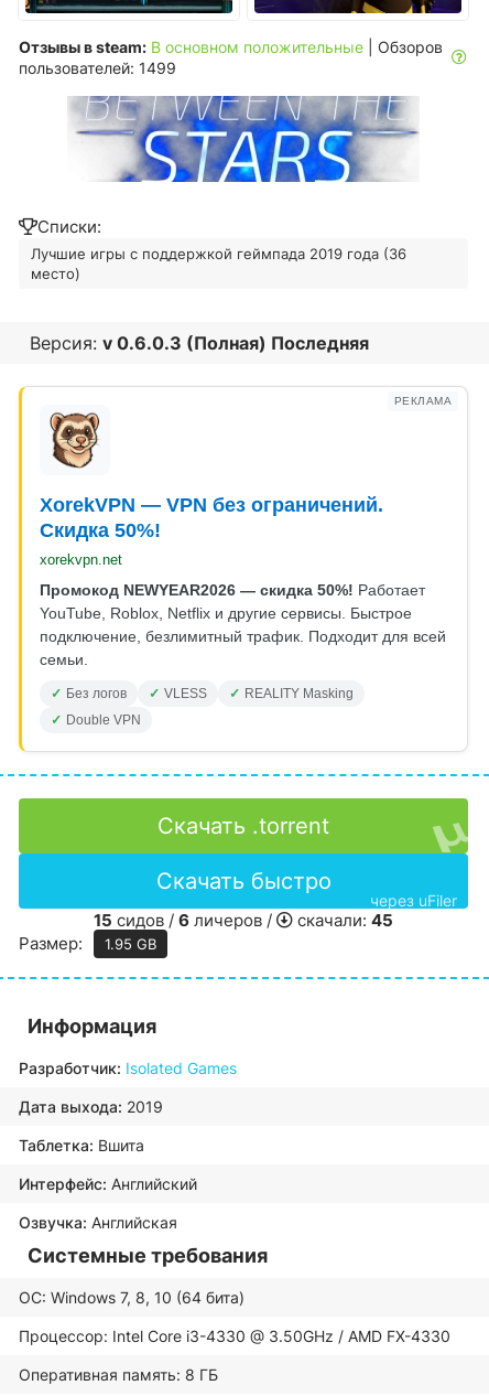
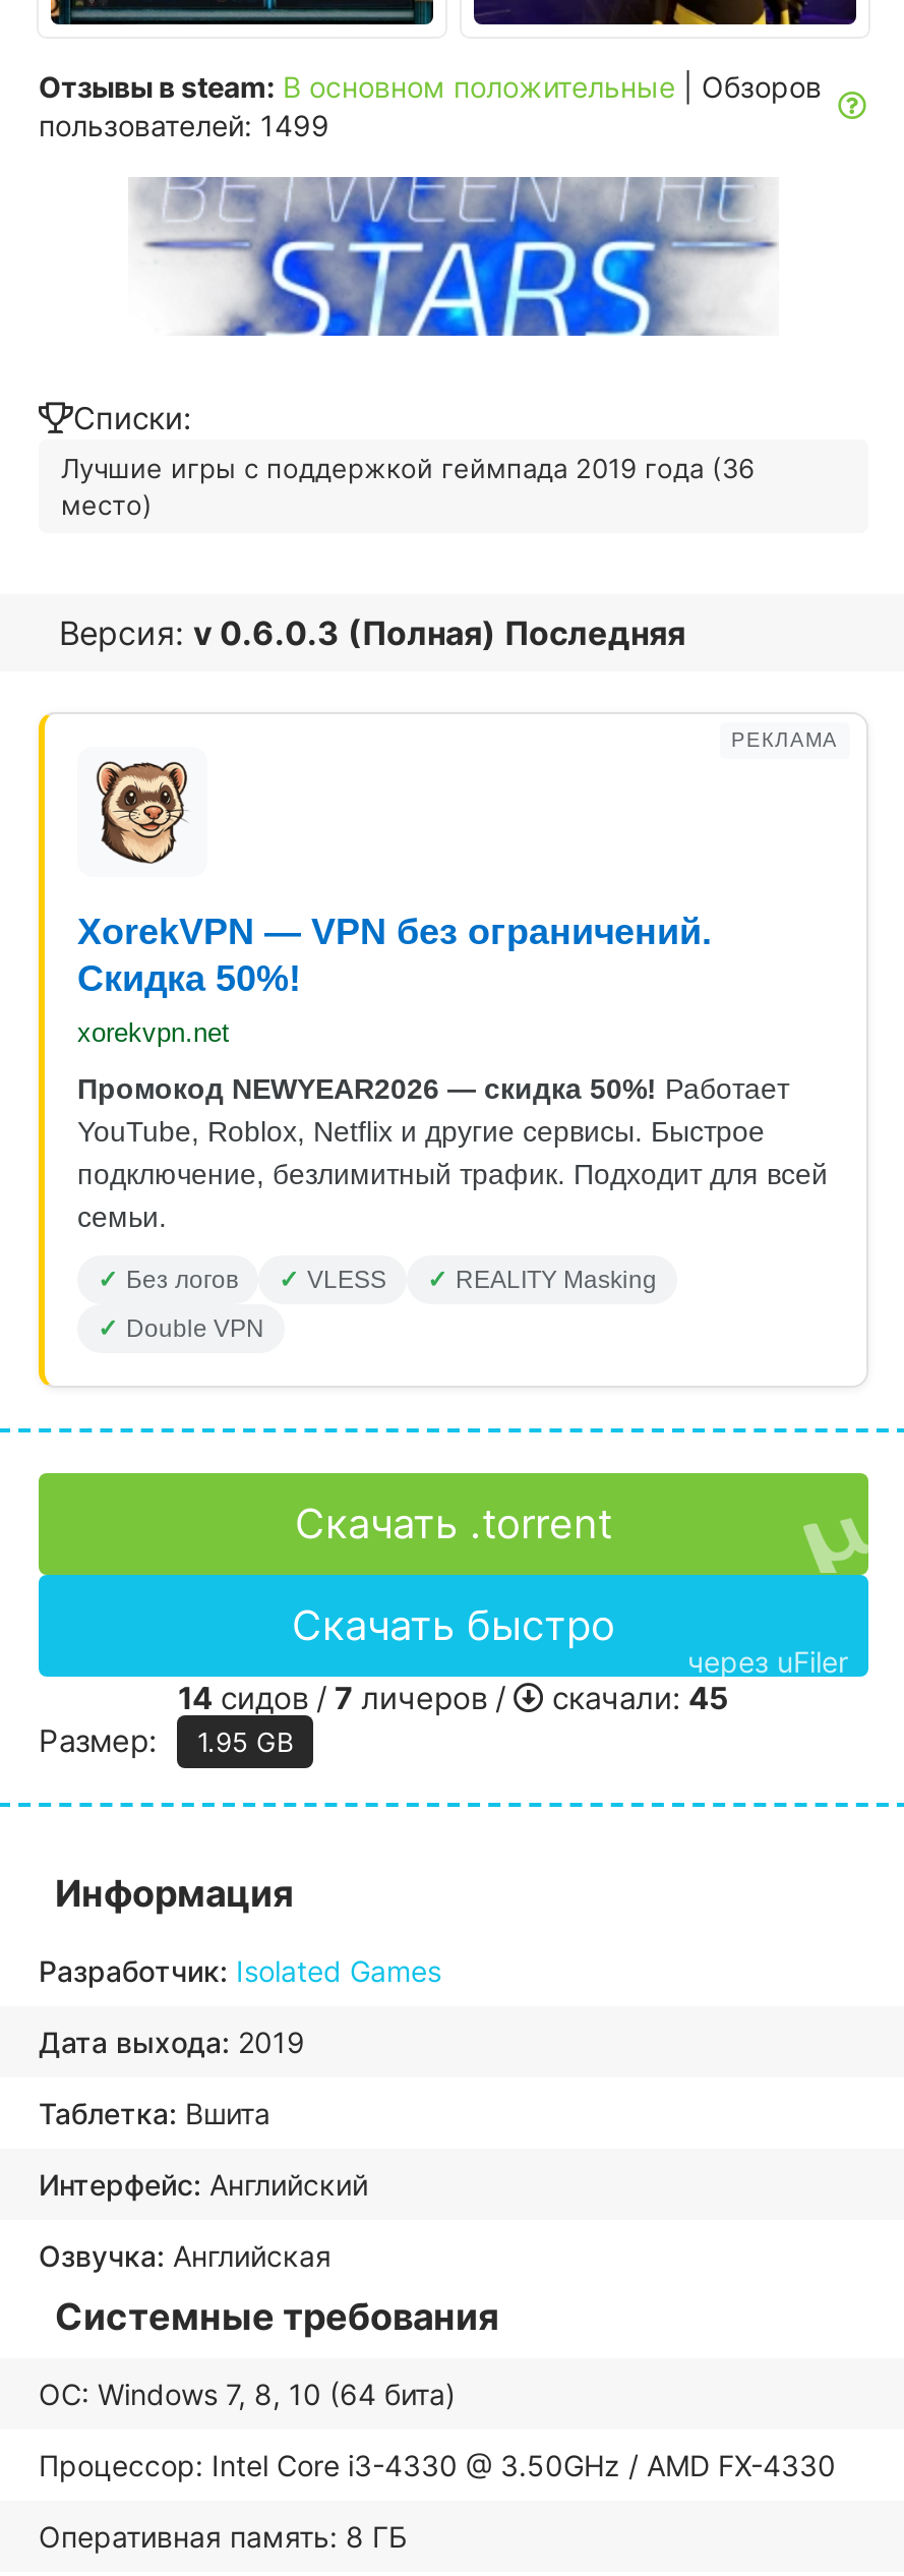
- 15 сидов / 6 личеров /
+ 14 сидов / 7 личеров /
